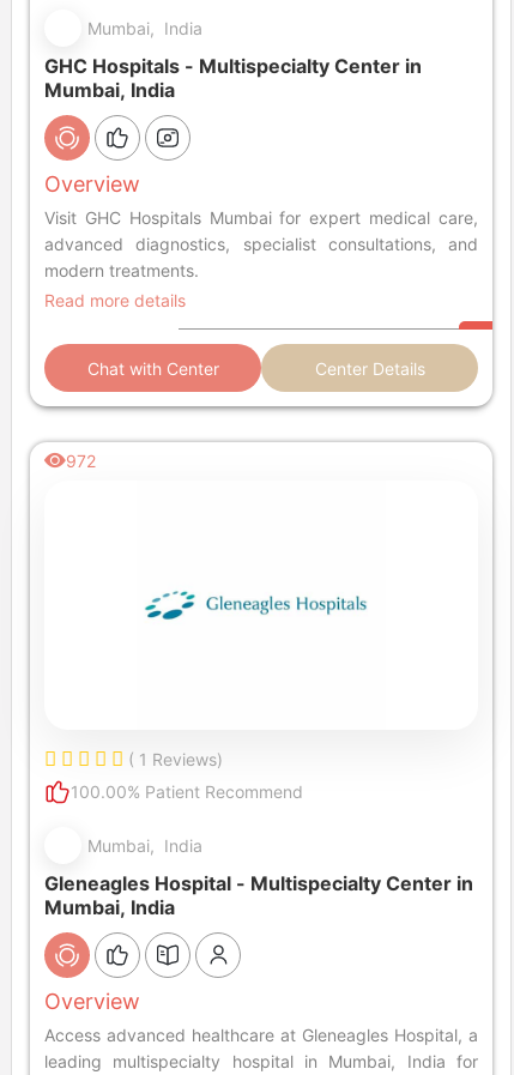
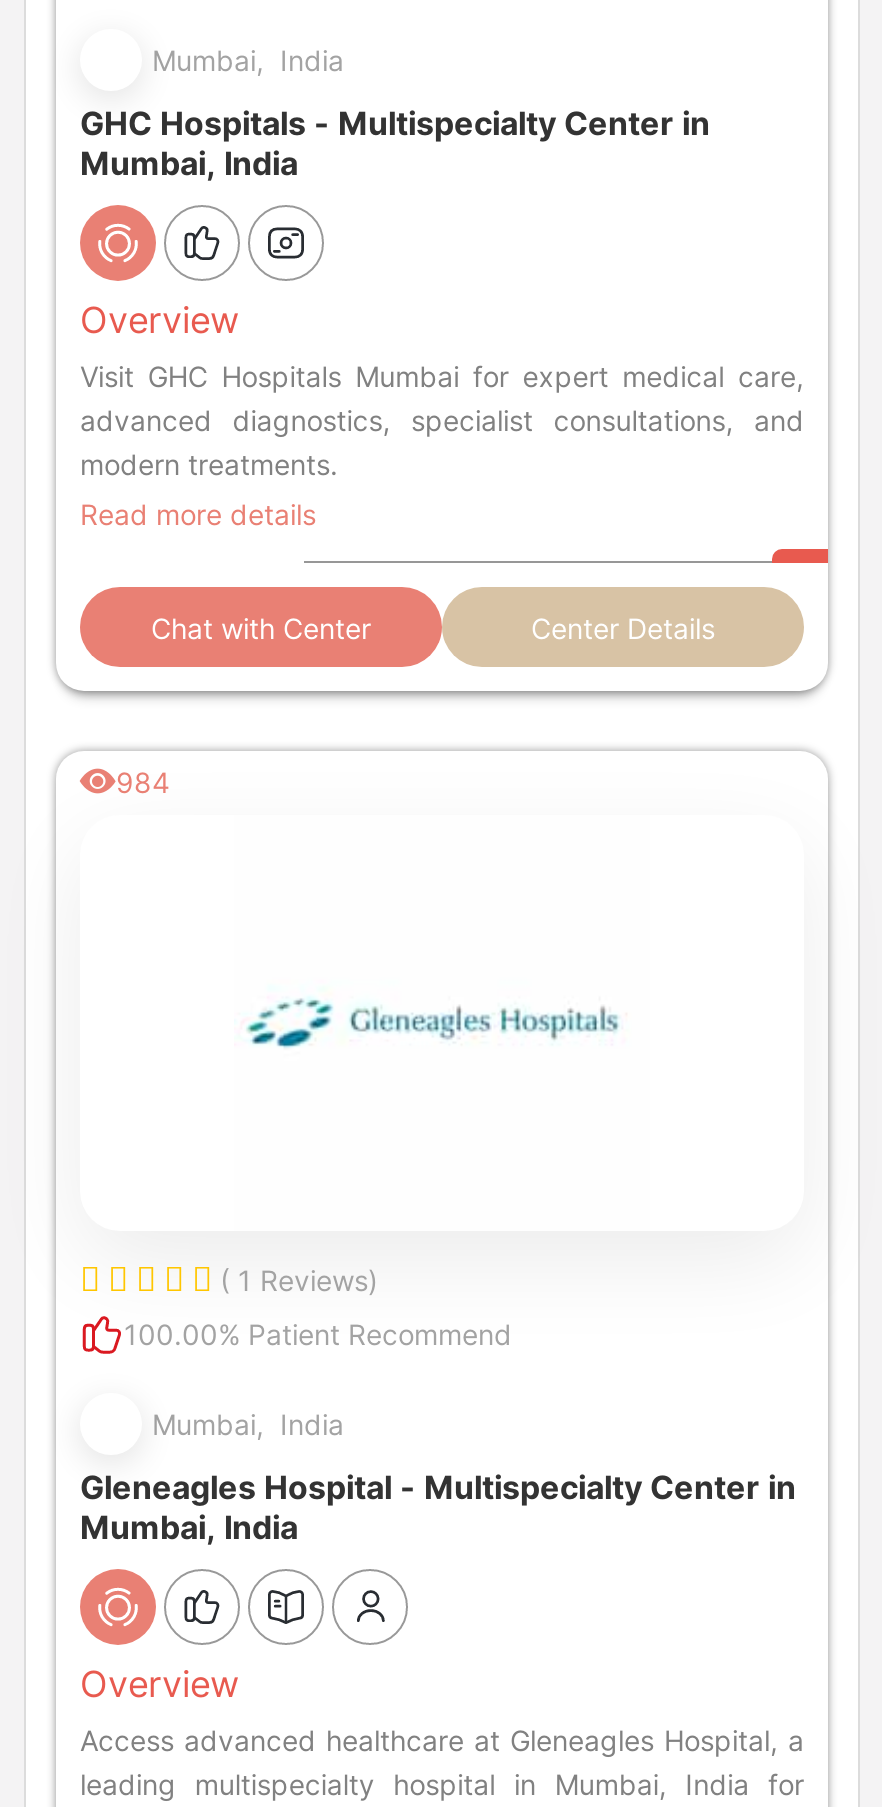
- 972
+ 984
